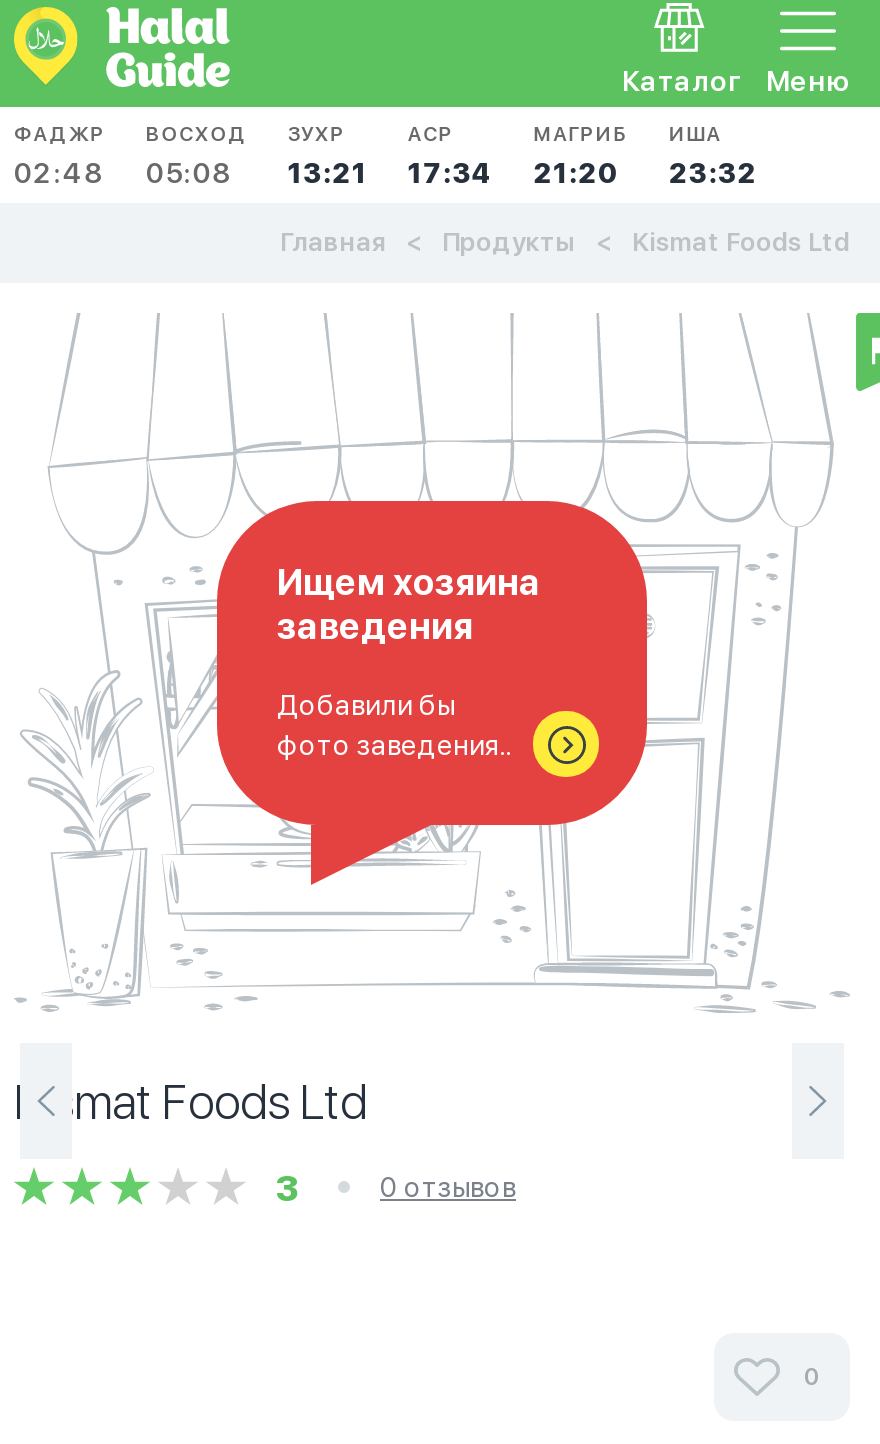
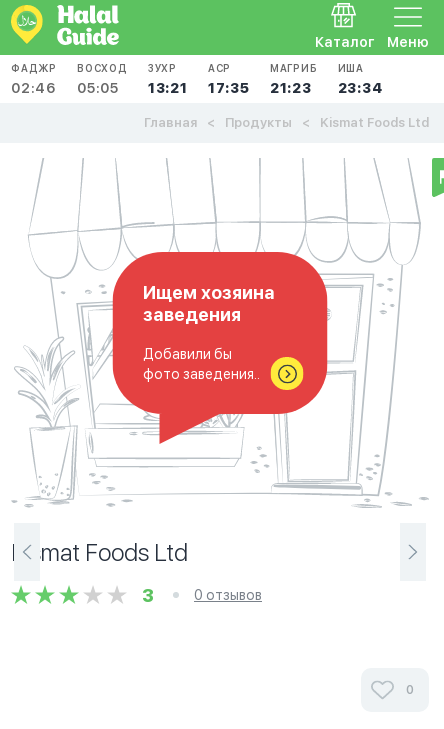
- 02:48
+ 02:46

- 05:08
+ 05:05

- 17:34
+ 17:35

- 21:20
+ 21:23

- 23:32
+ 23:34
